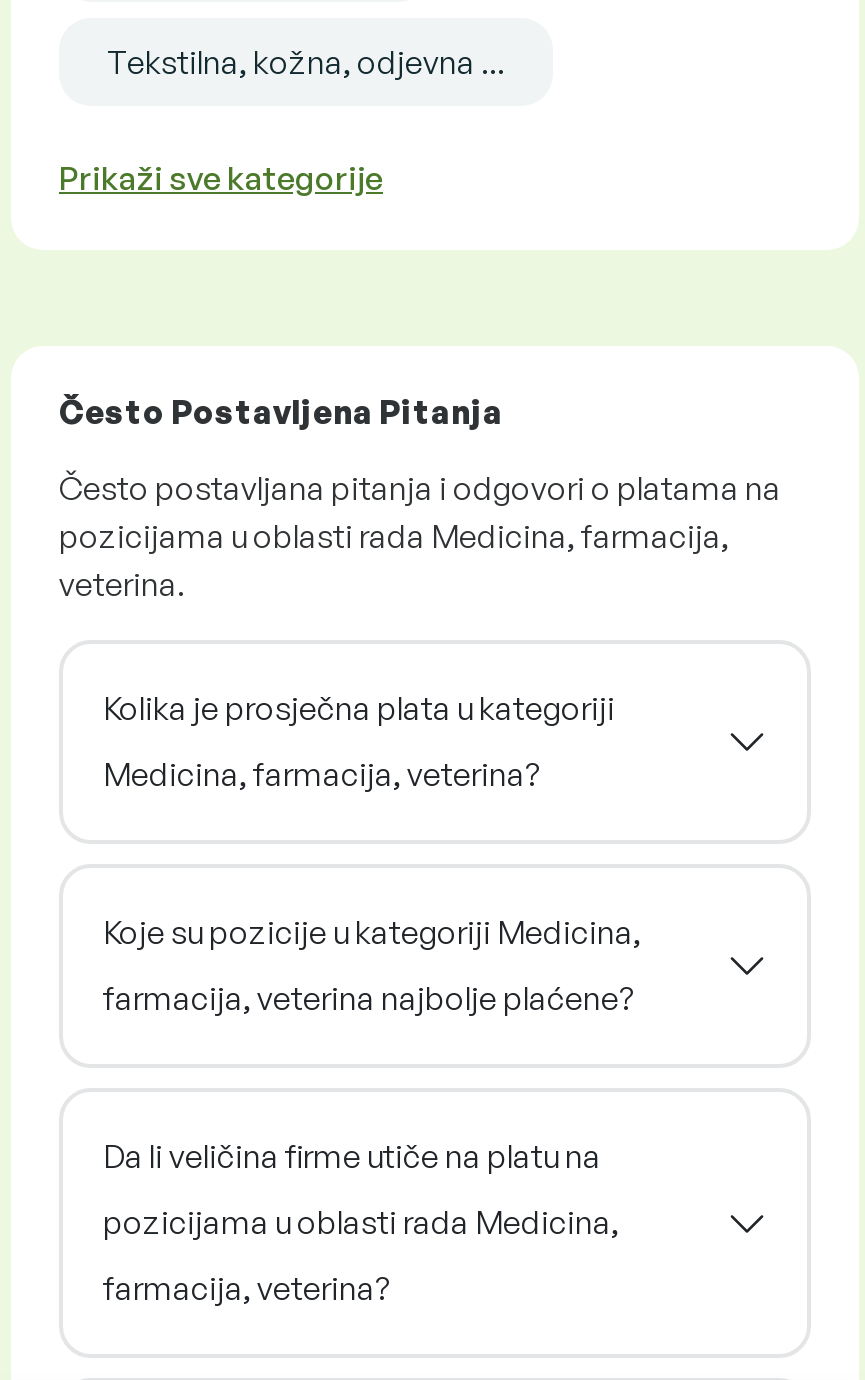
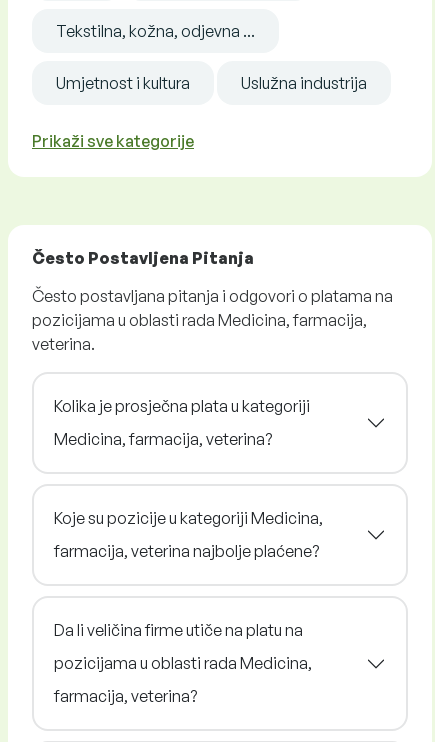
+ Umjetnost i kultura
+ Uslužna industrija
